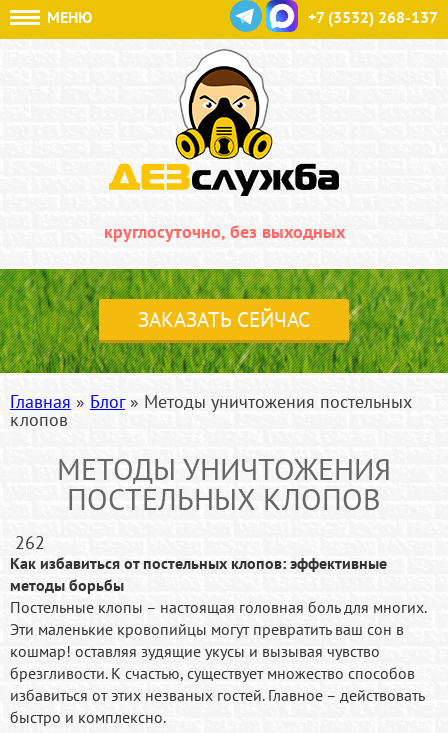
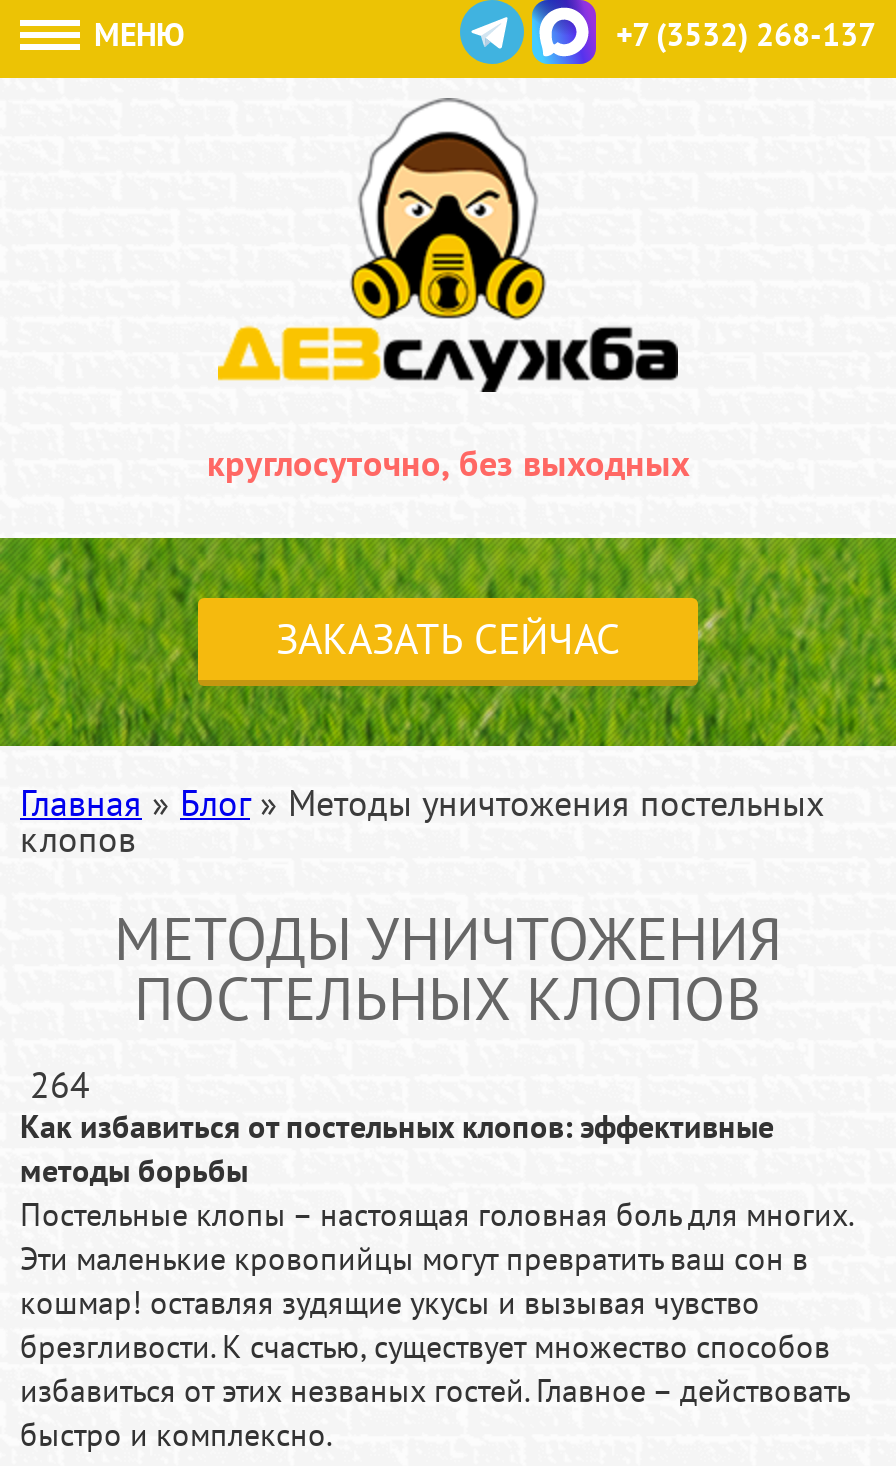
- 262
+ 264
